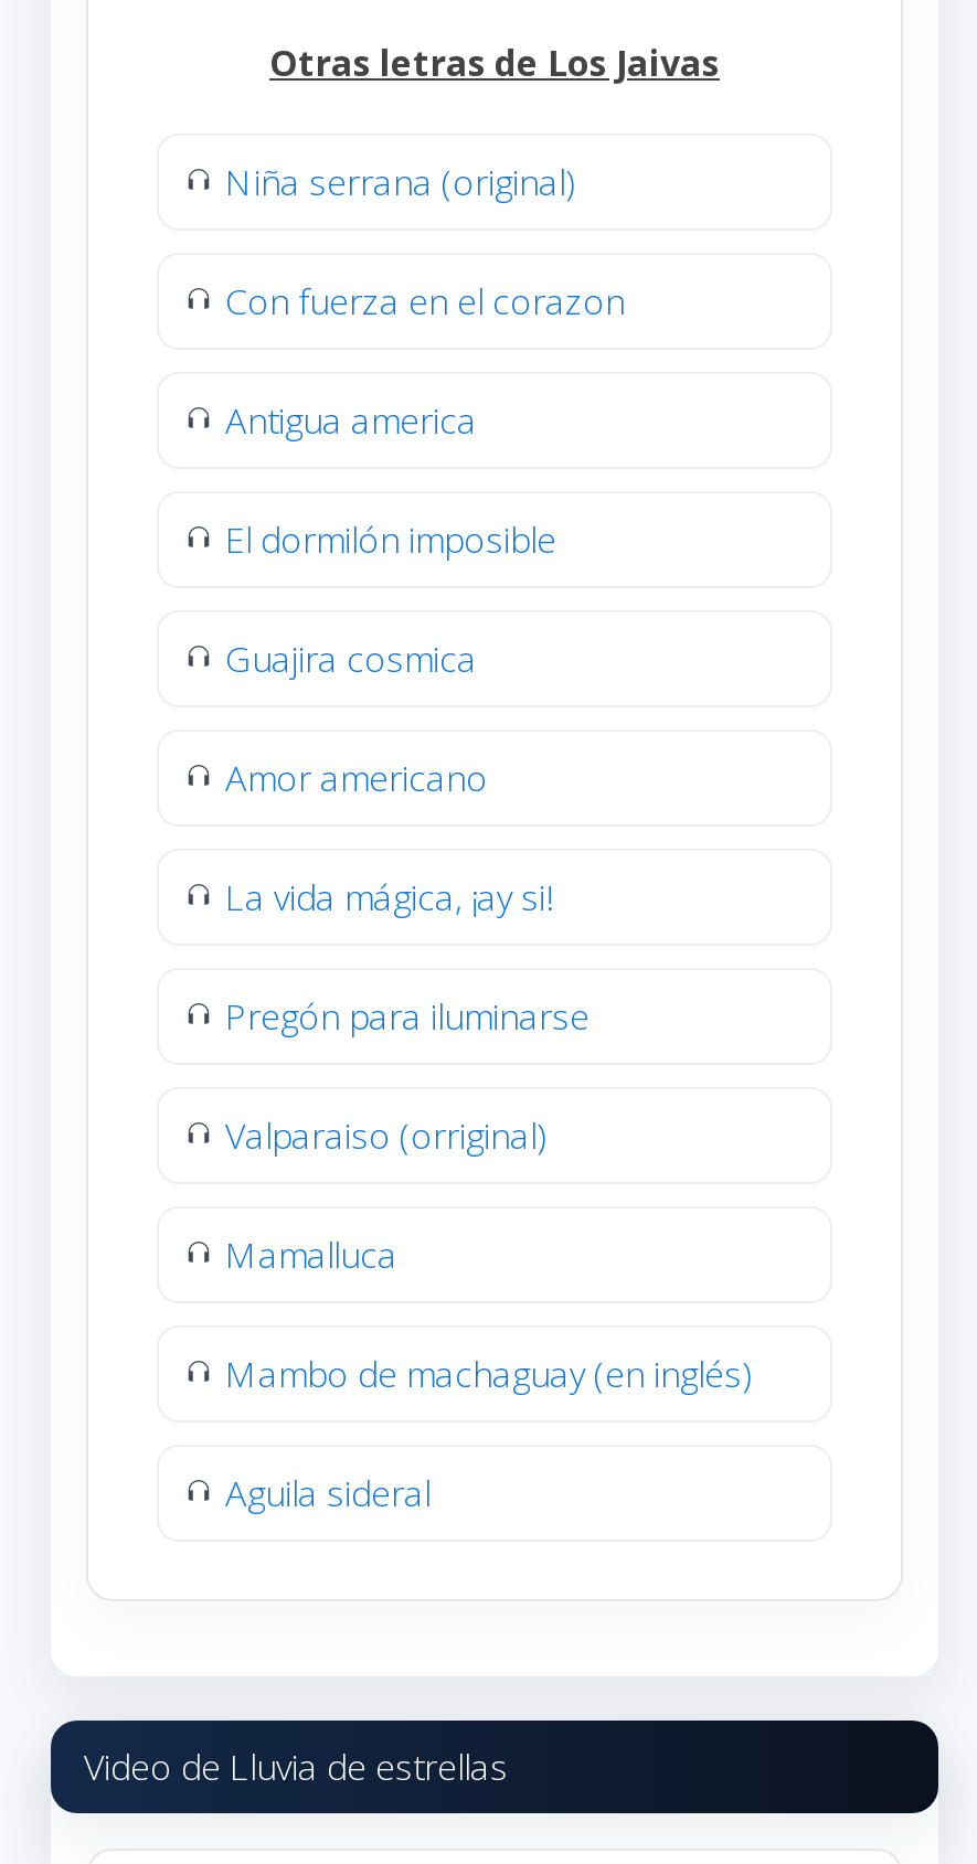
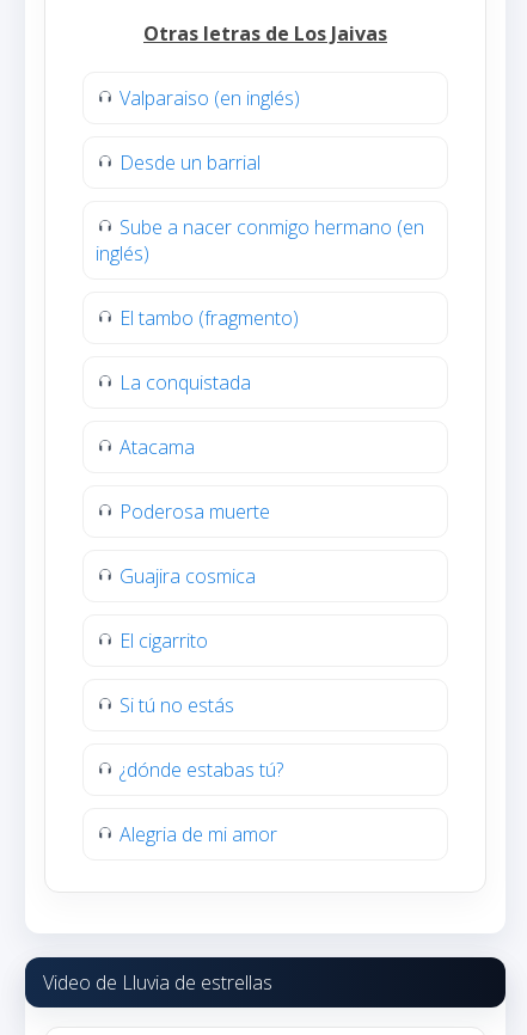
- Niña serrana (original)
- Con fuerza en el corazon
- Antigua america
- El dormilón imposible
+ Valparaiso (en inglés)
+ Desde un barrial
+ Sube a nacer conmigo hermano (en
+ inglés)
+ El tambo (fragmento)
+ La conquistada
+ Atacama
+ Poderosa muerte

moved down: Guajira cosmica

- Amor americano
- La vida mágica, ¡ay si!
- Pregón para iluminarse
- Valparaiso (orriginal)
- Mamalluca
- Mambo de machaguay (en inglés)
- Aguila sideral
+ El cigarrito
+ Si tú no estás
+ ¿dónde estabas tú?
+ Alegria de mi amor
